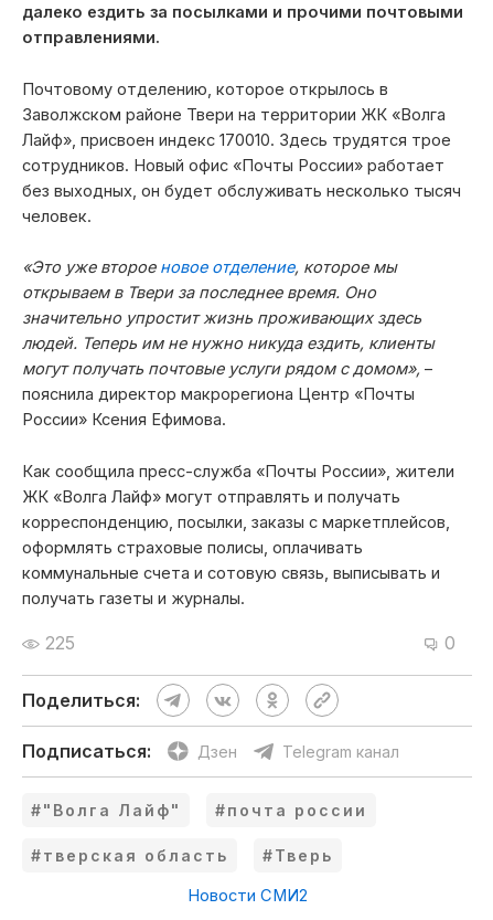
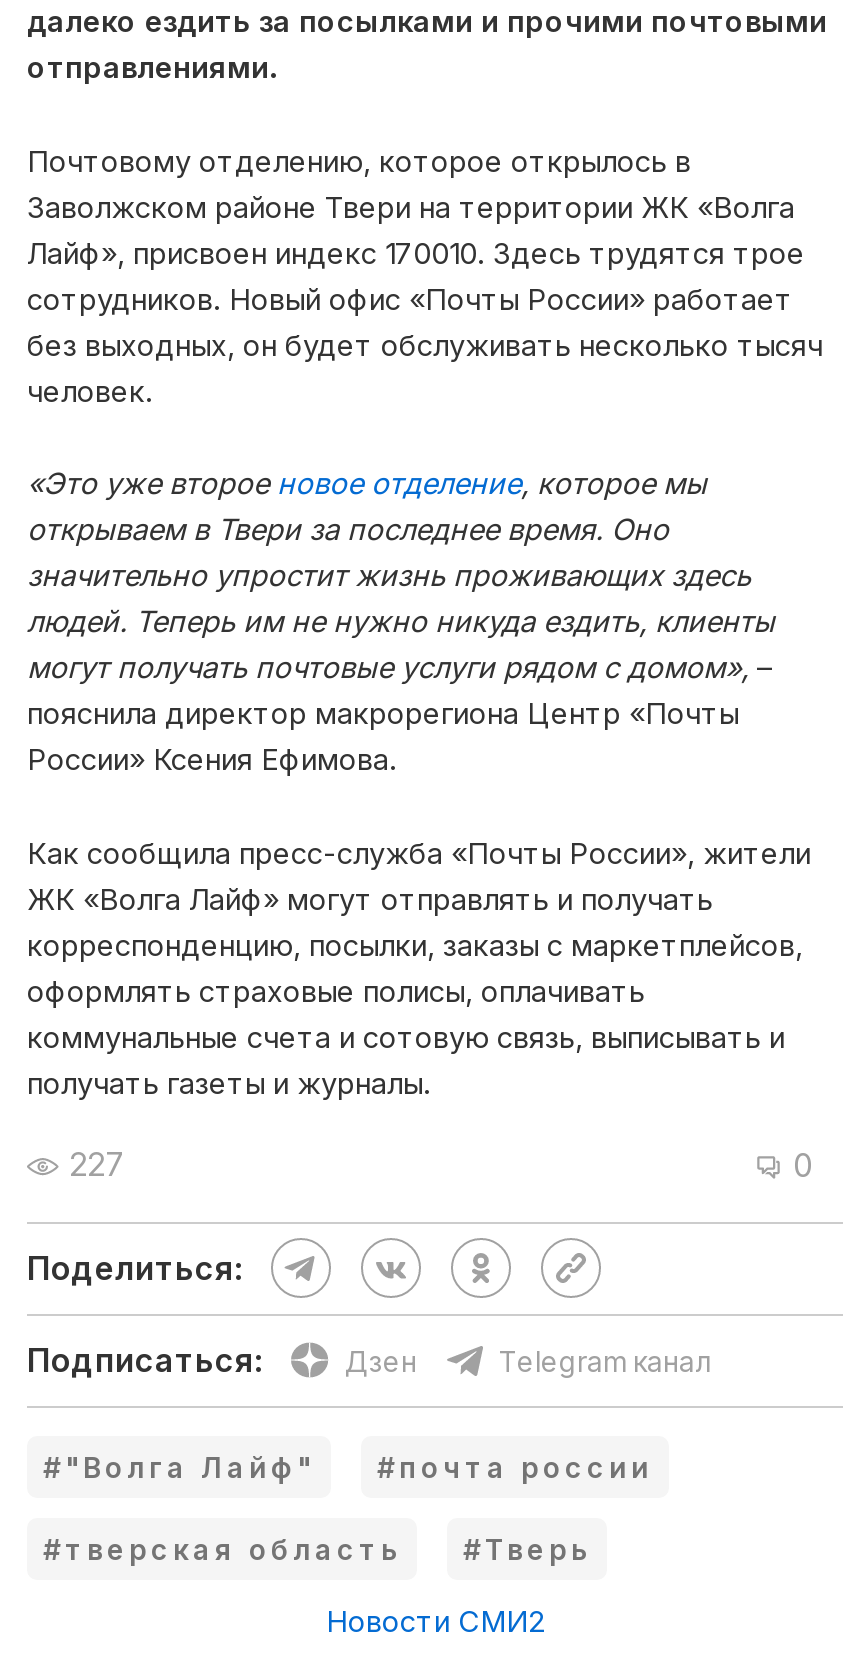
- 225
+ 227
